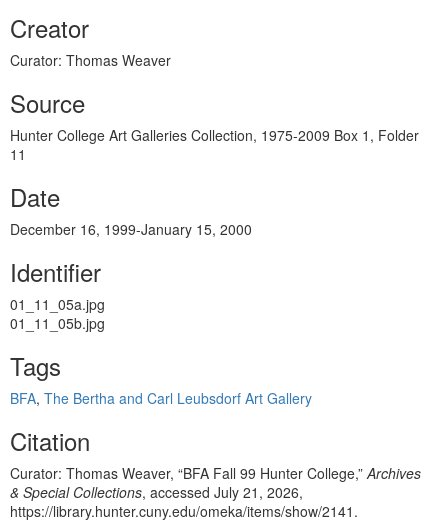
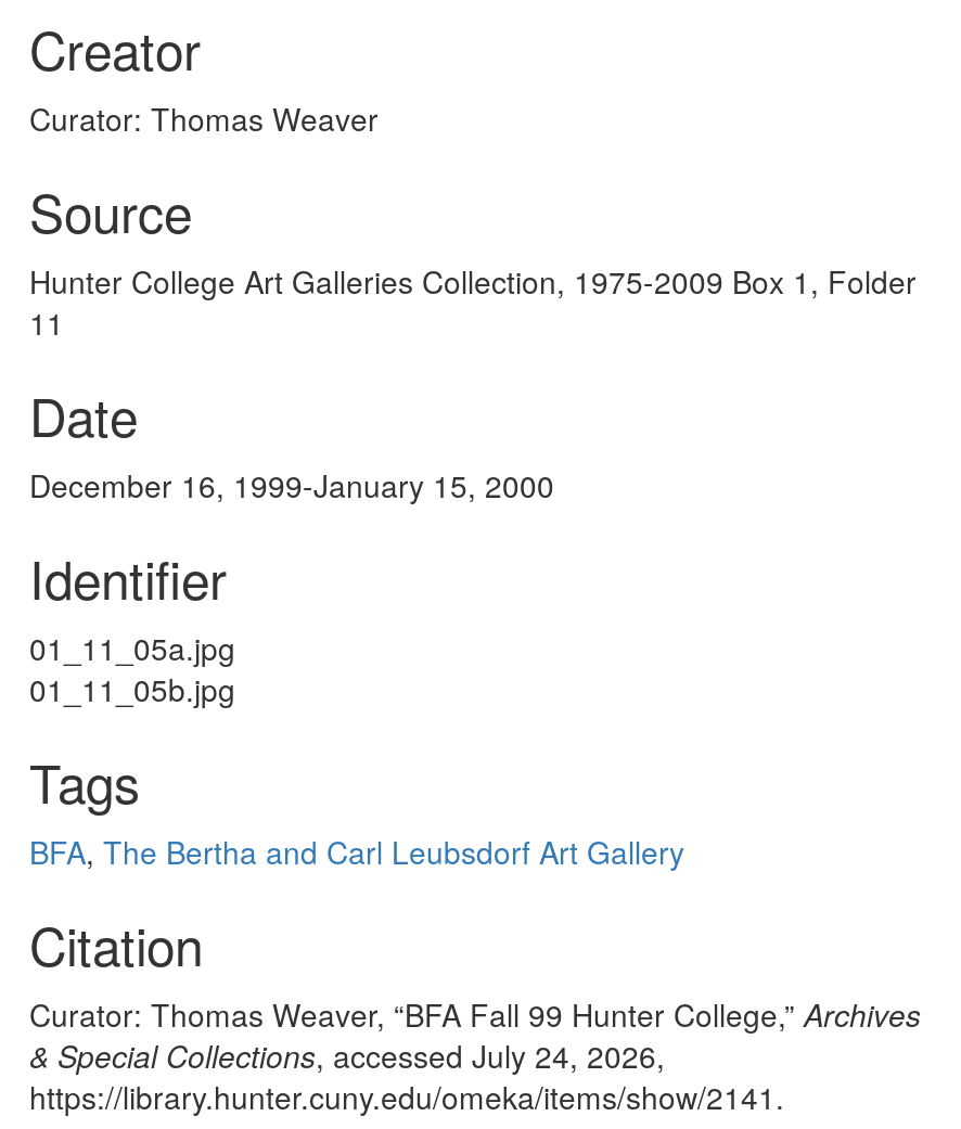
- & Special Collections, accessed July 21, 2026,
+ & Special Collections, accessed July 24, 2026,
